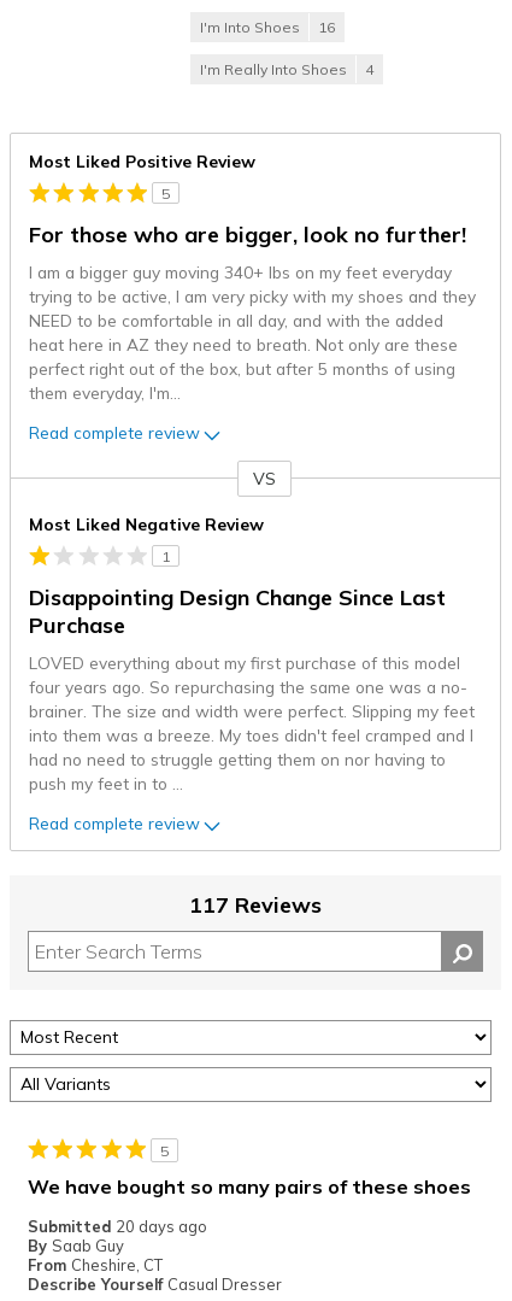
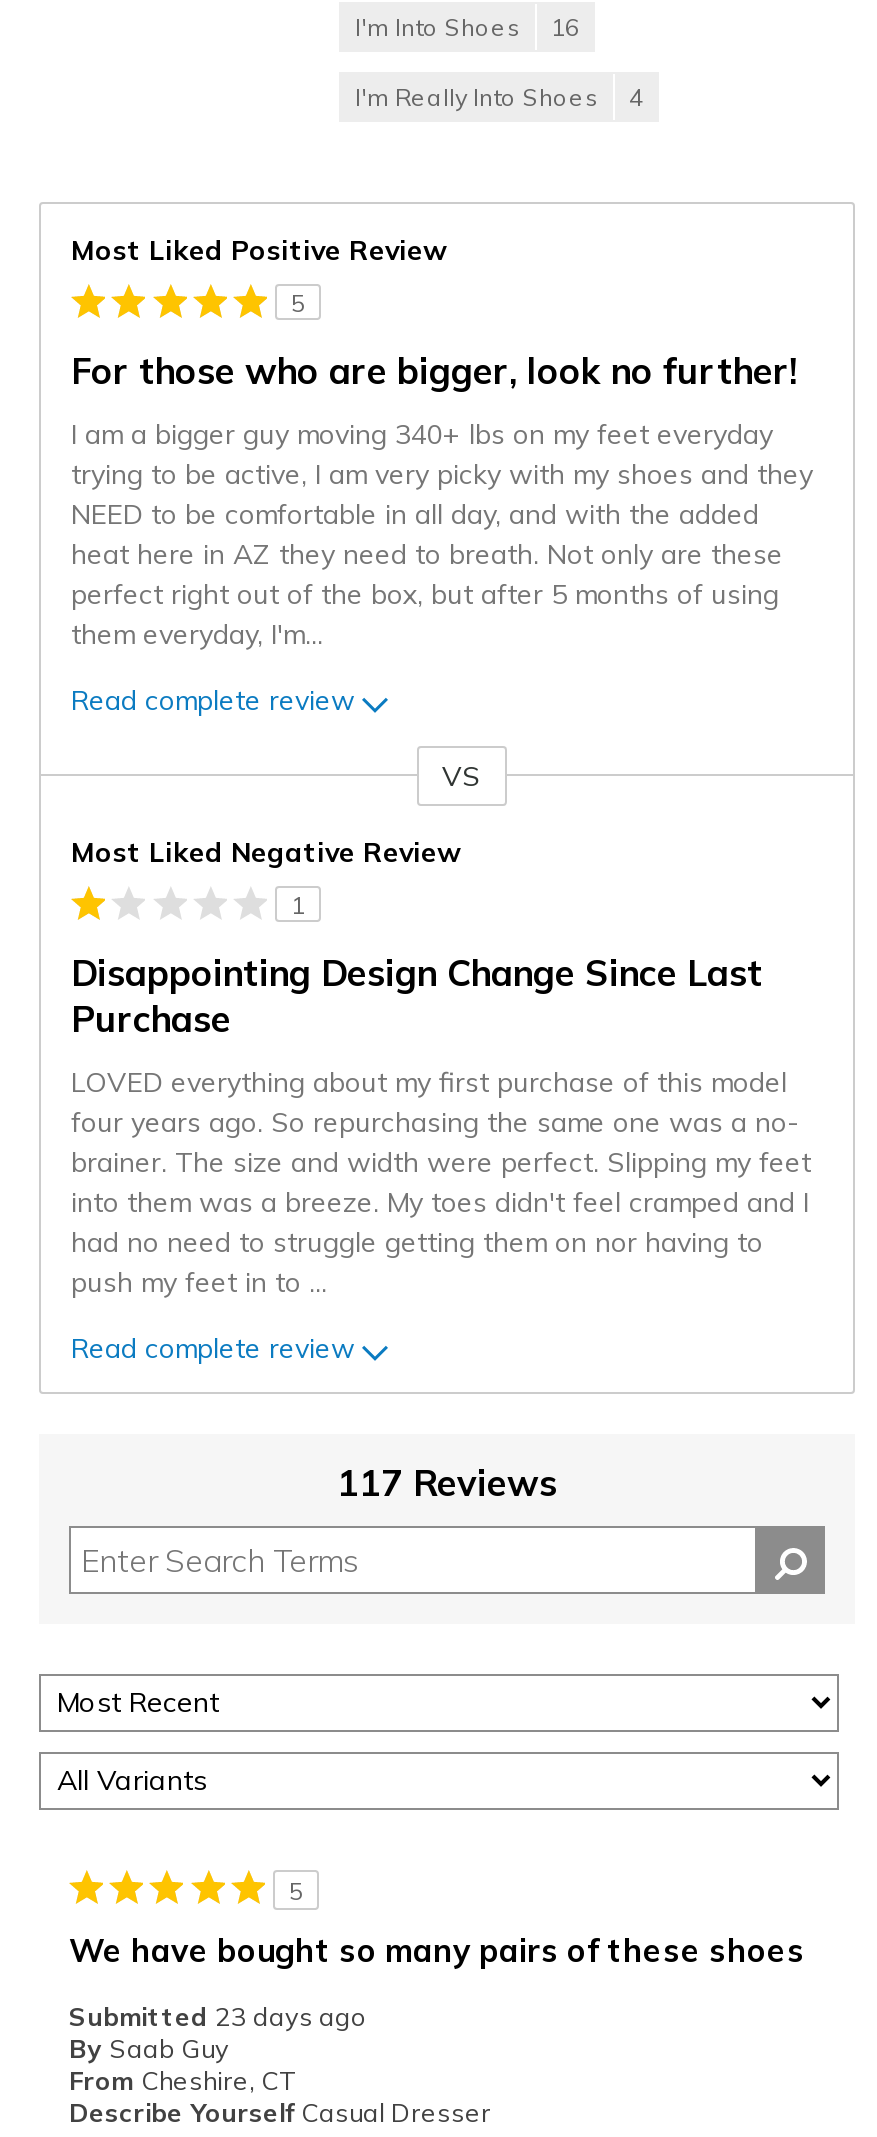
- Submitted 20 days ago
+ Submitted 23 days ago
